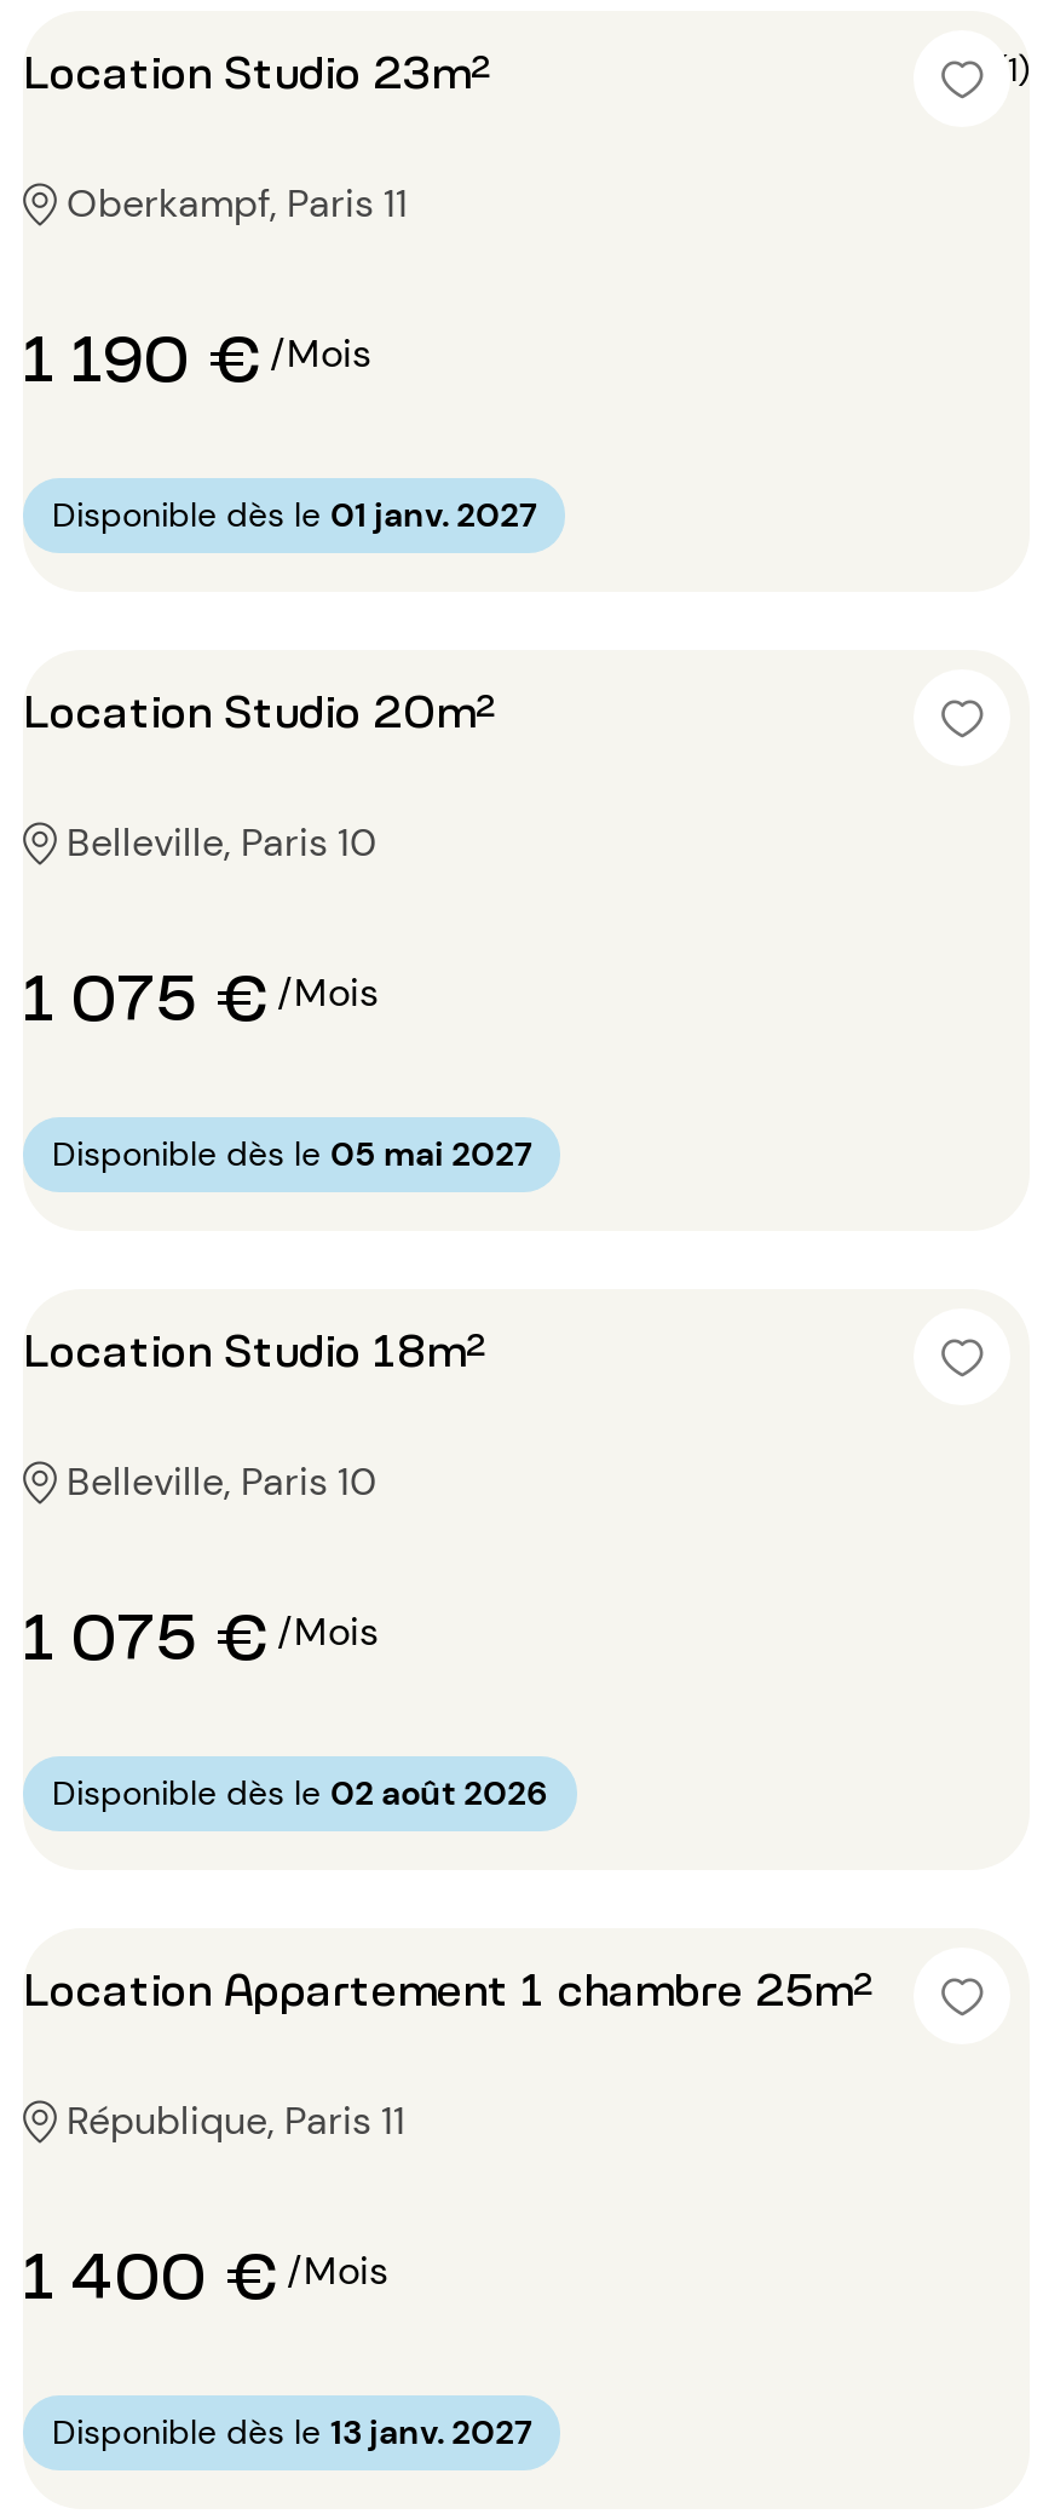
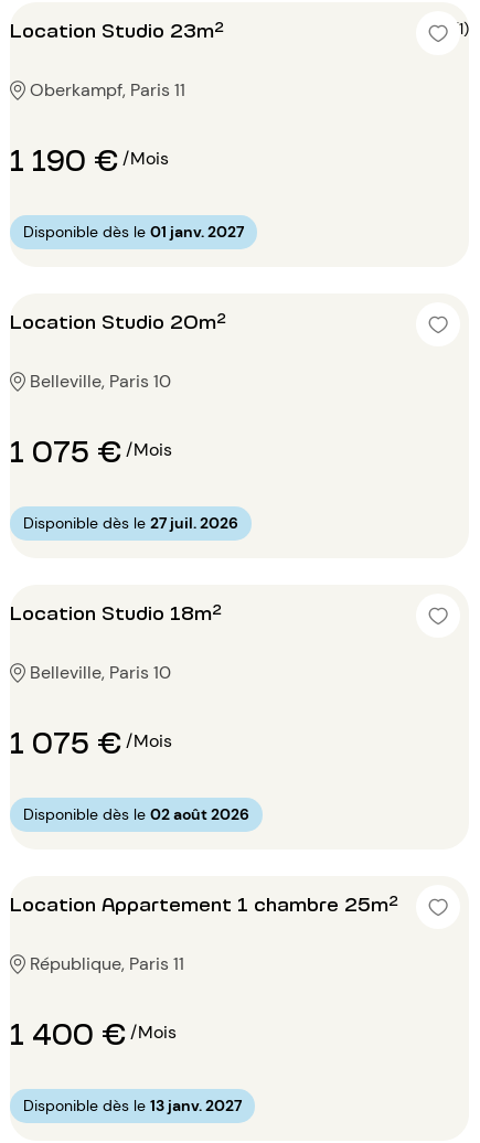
- Disponible dès le 05 mai 2027
+ Disponible dès le 27 juil. 2026
